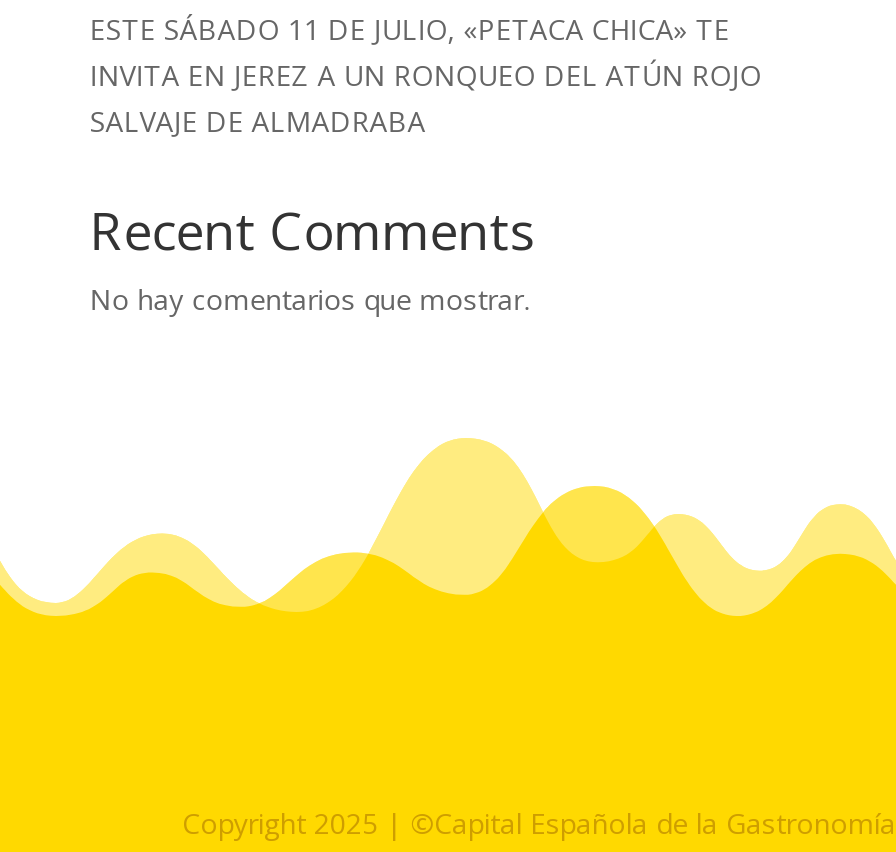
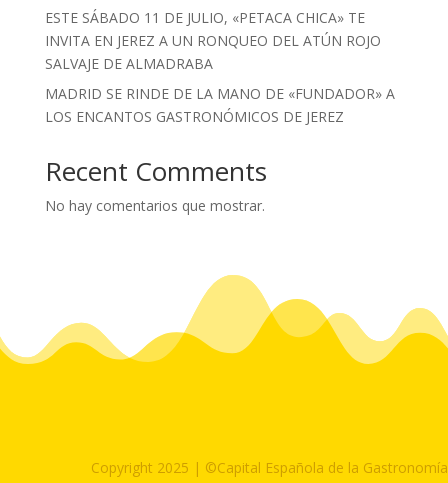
+ MADRID SE RINDE DE LA MANO DE «FUNDADOR» A
+ LOS ENCANTOS GASTRONÓMICOS DE JEREZ
